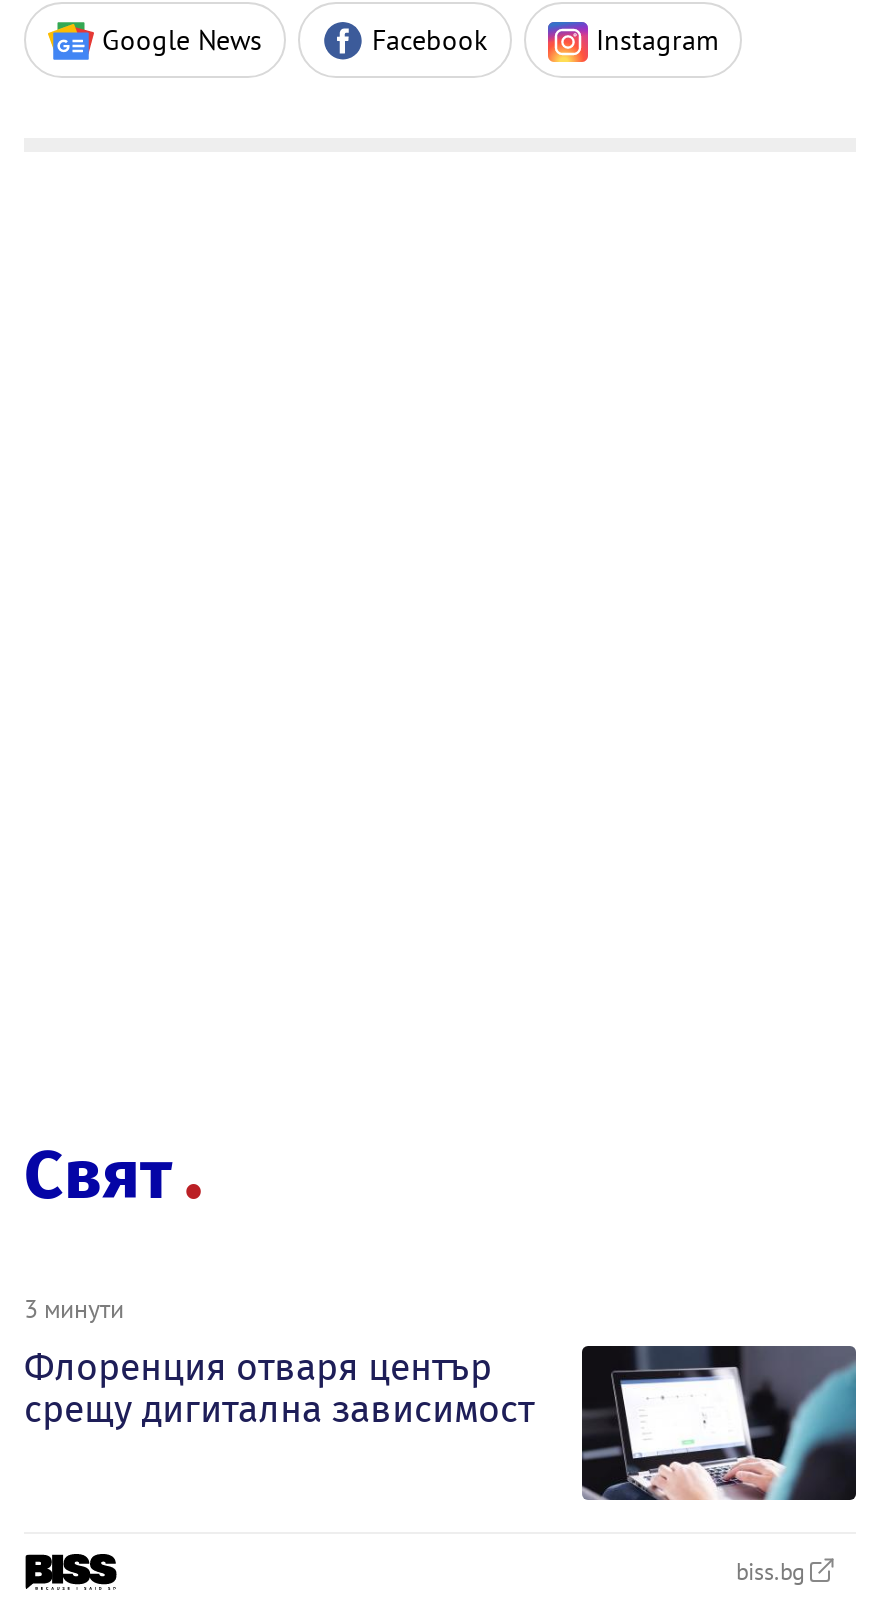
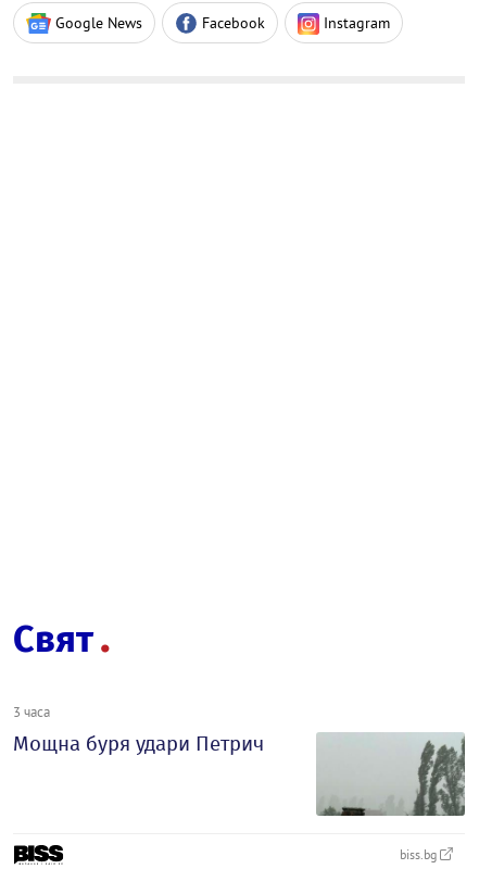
- 3 минути
- Флоренция отваря център
- срещу дигитална зависимост
+ 3 часа
+ Мощна буря удари Петрич

- [image]
+ [image]
